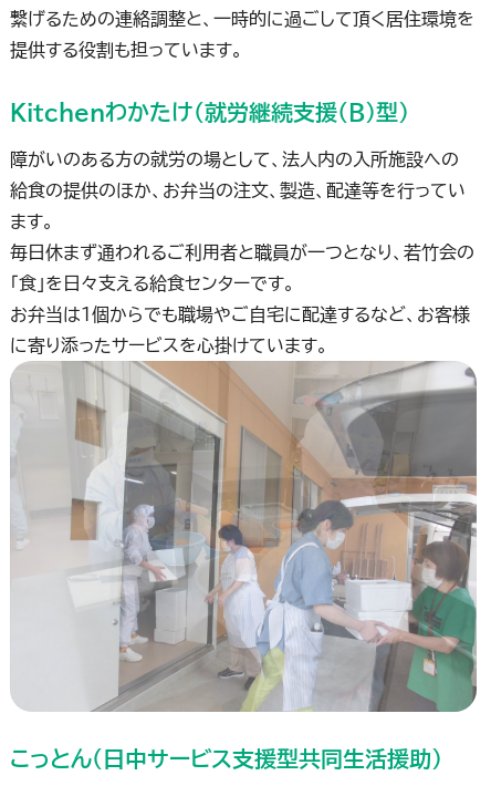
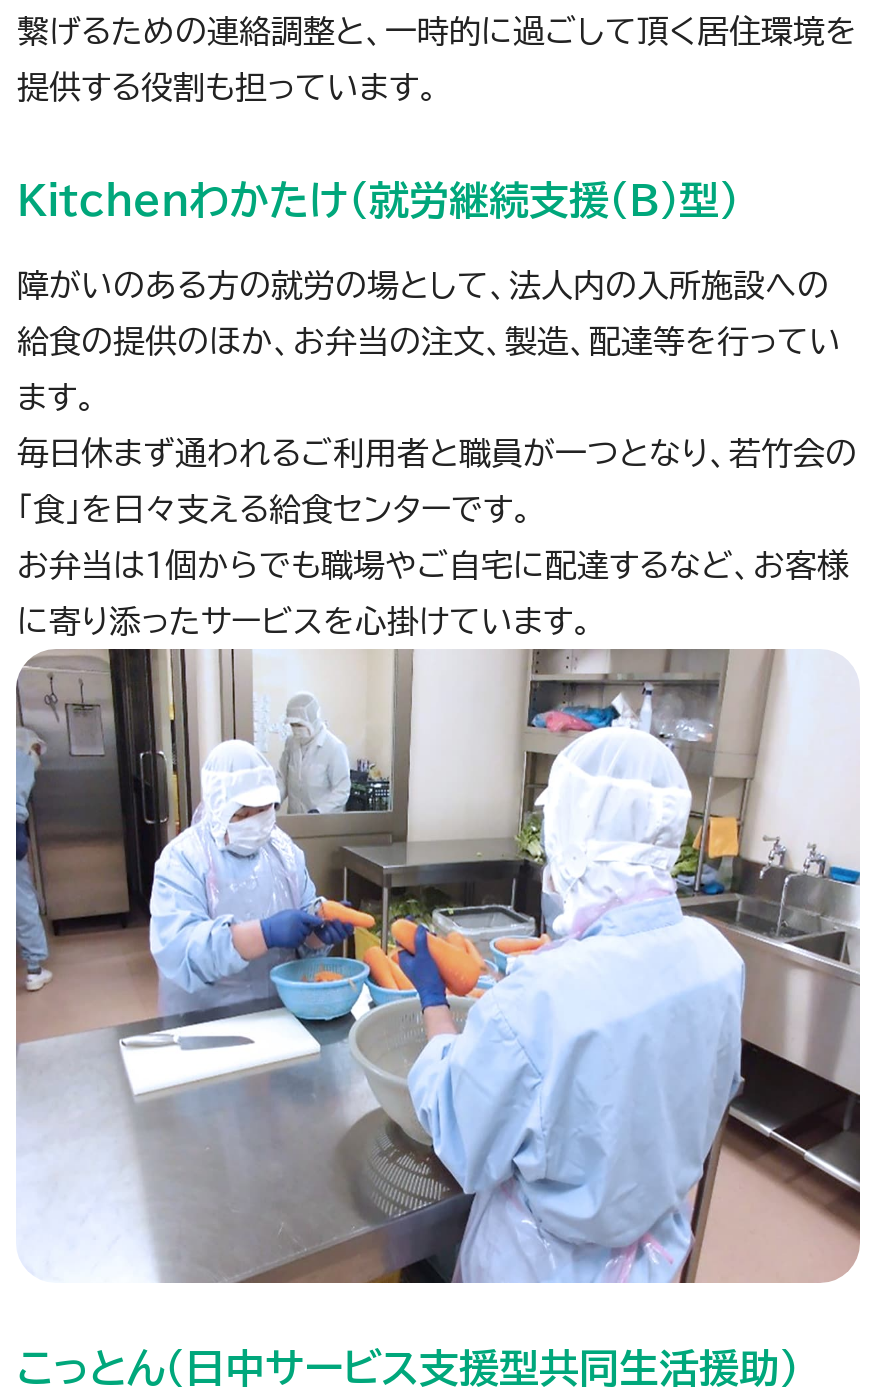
- [image]
+ [image]
